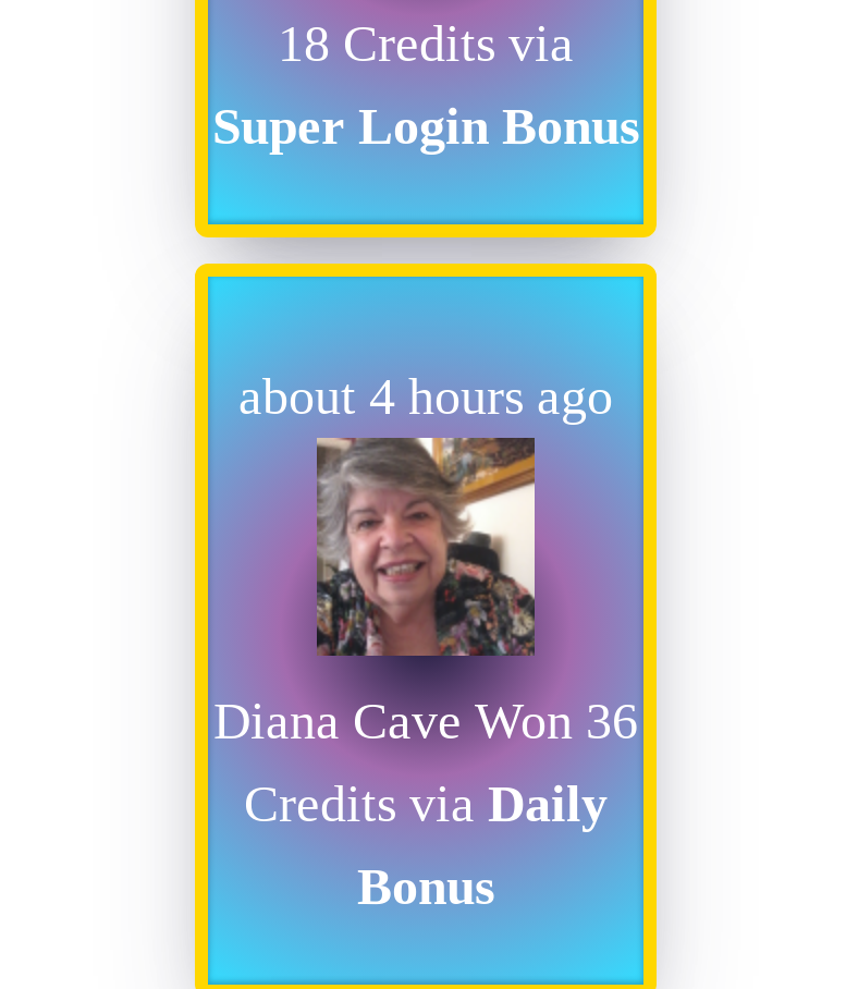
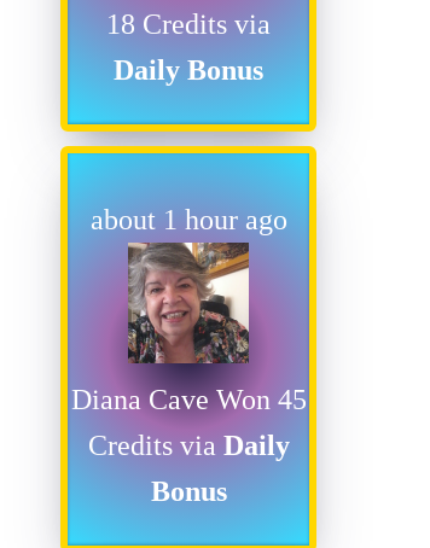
- Super Login Bonus
+ Daily Bonus

- about 4 hours ago
+ about 1 hour ago

- Diana Cave Won 36
+ Diana Cave Won 45
